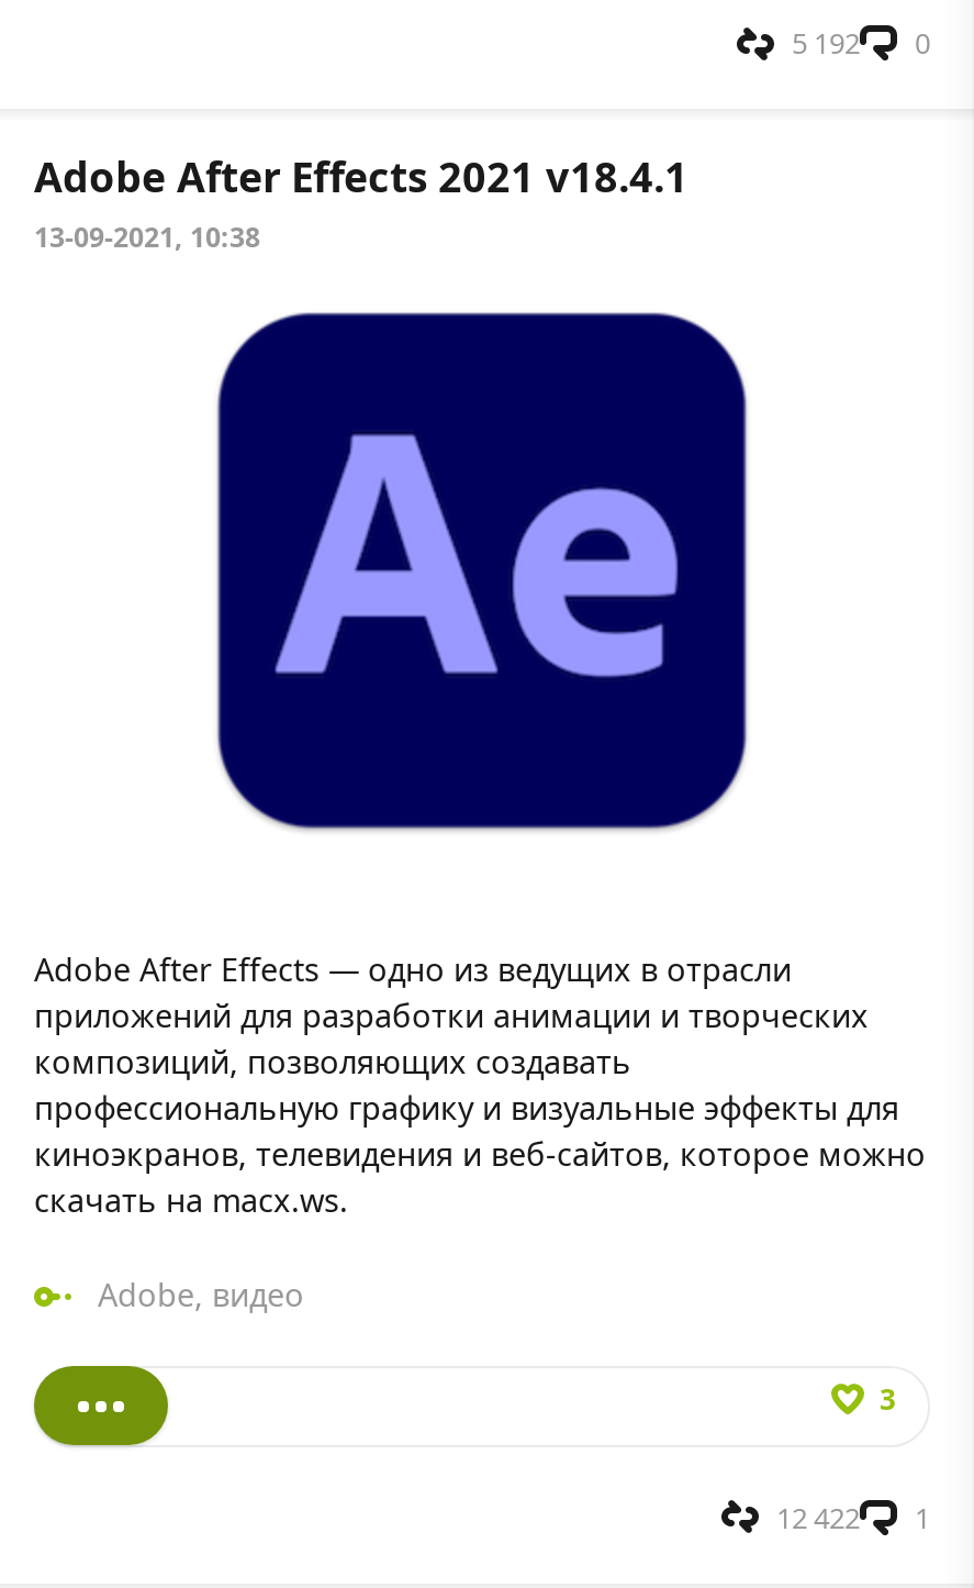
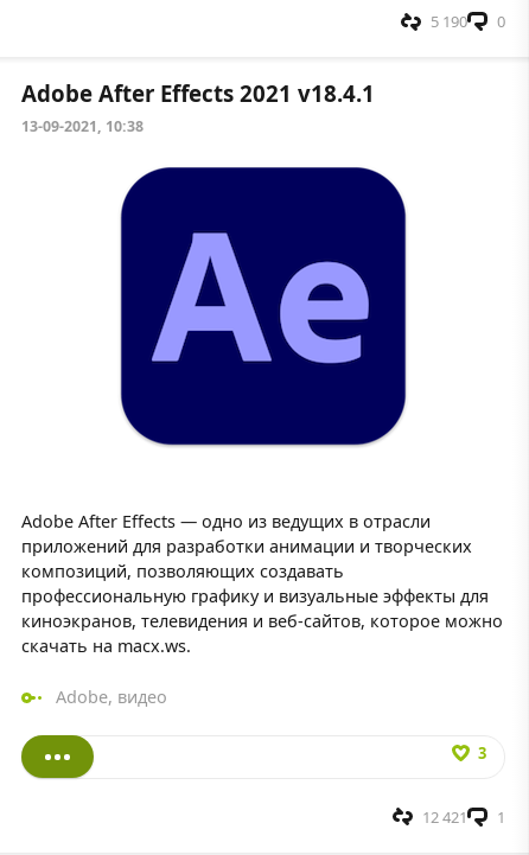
- 5 192 0
+ 5 190 0

- 12 422 1
+ 12 421 1
